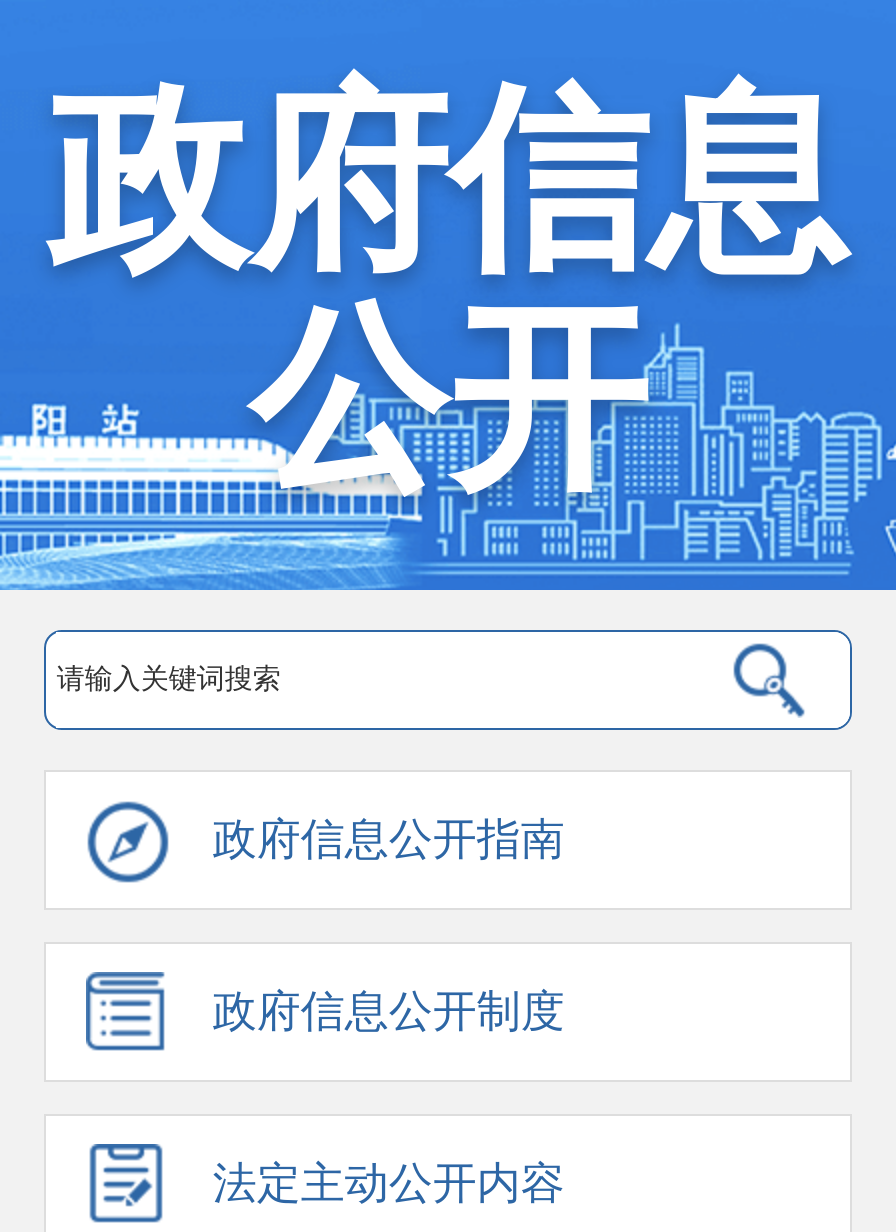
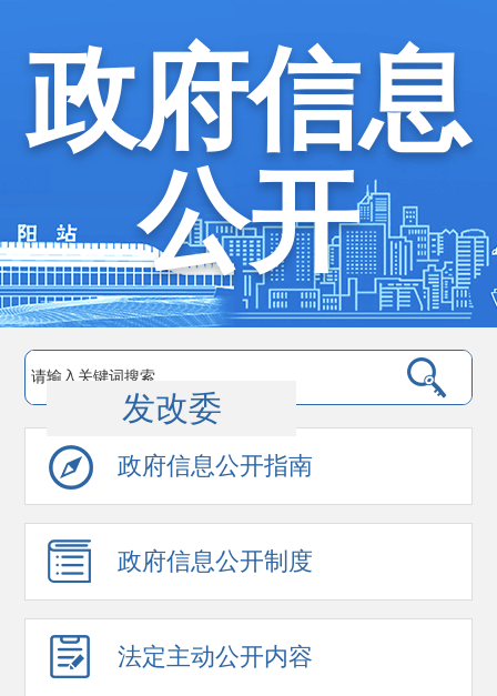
+ 发改委
